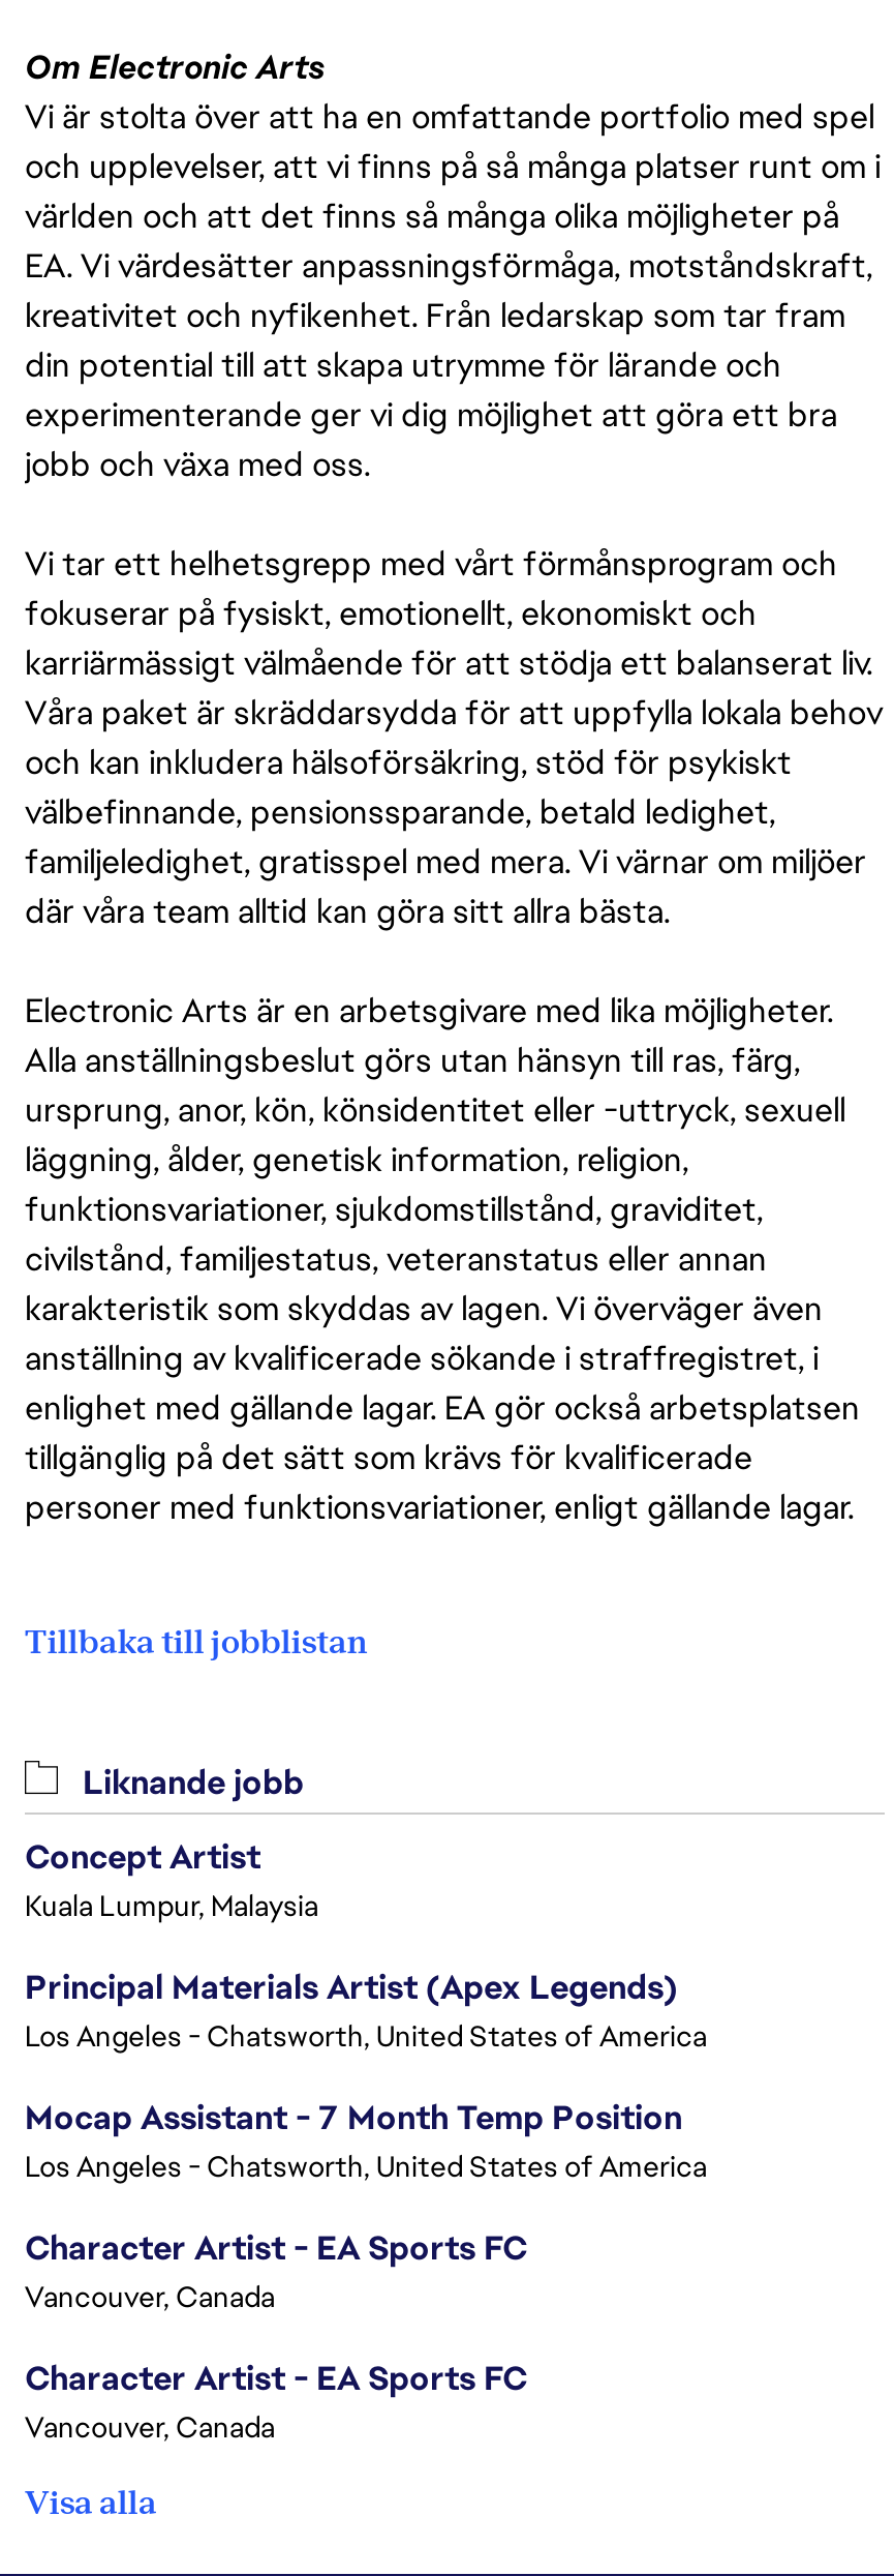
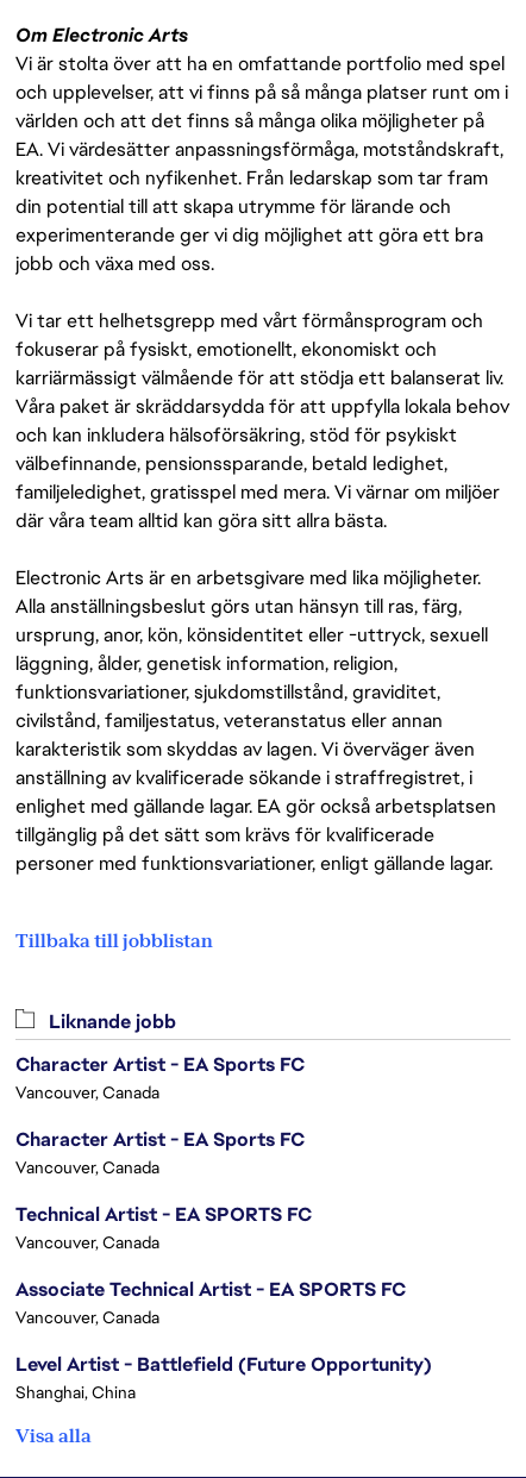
- Concept Artist
- Kuala Lumpur, Malaysia
- Principal Materials Artist (Apex Legends)
- Los Angeles - Chatsworth, United States of America
- Mocap Assistant - 7 Month Temp Position
- Los Angeles - Chatsworth, United States of America

moved up: Character Artist - EA Sports FC | Vancouver, Canada | Character Artist - EA Sports FC | Vancouver, Canada

+ Technical Artist - EA SPORTS FC
+ Vancouver, Canada
+ Associate Technical Artist - EA SPORTS FC
+ Vancouver, Canada
+ Level Artist - Battlefield (Future Opportunity)
+ Shanghai, China
